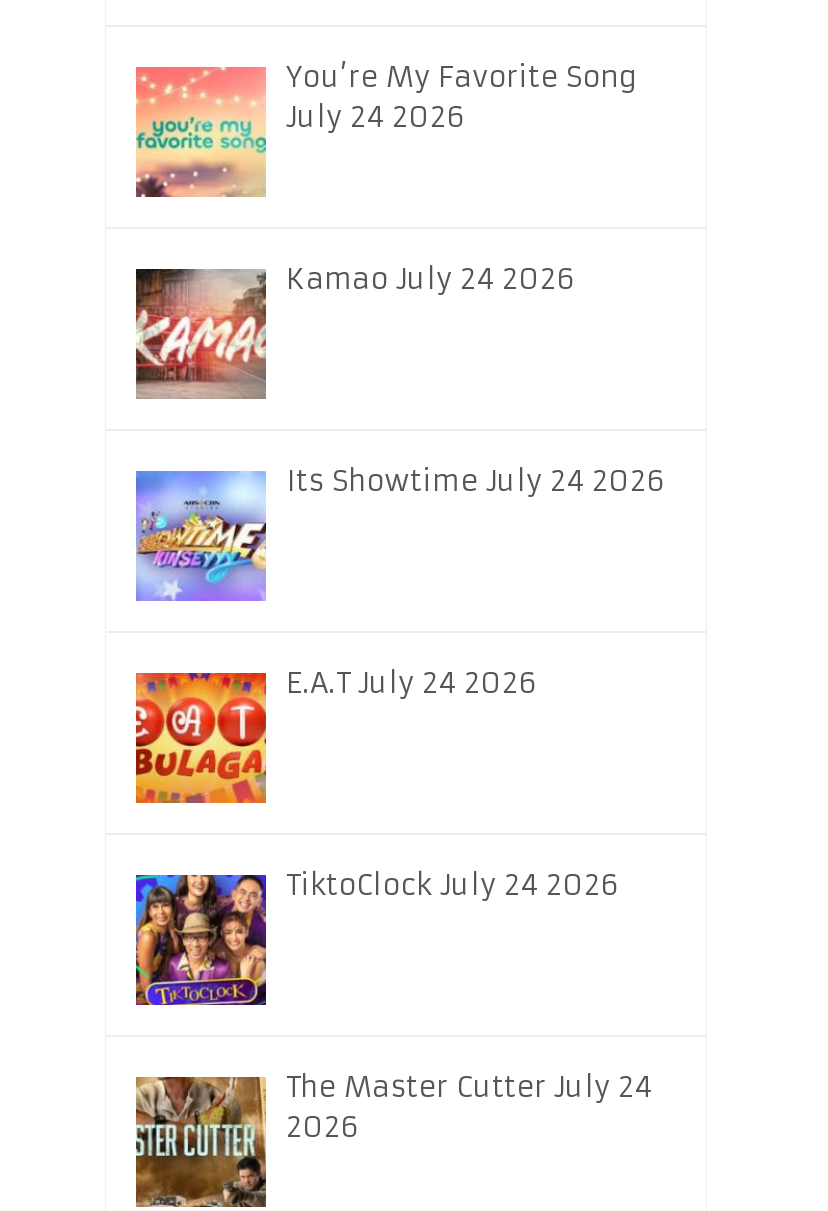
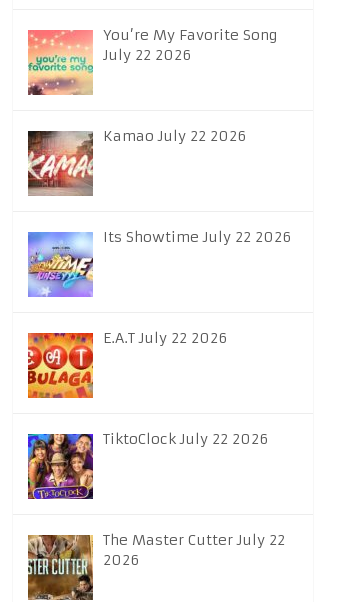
- July 24 2026
+ July 22 2026

- Kamao July 24 2026
+ Kamao July 22 2026

- Its Showtime July 24 2026
+ Its Showtime July 22 2026

- E.A.T July 24 2026
+ E.A.T July 22 2026

- TiktoClock July 24 2026
+ TiktoClock July 22 2026

- The Master Cutter July 24
+ The Master Cutter July 22
